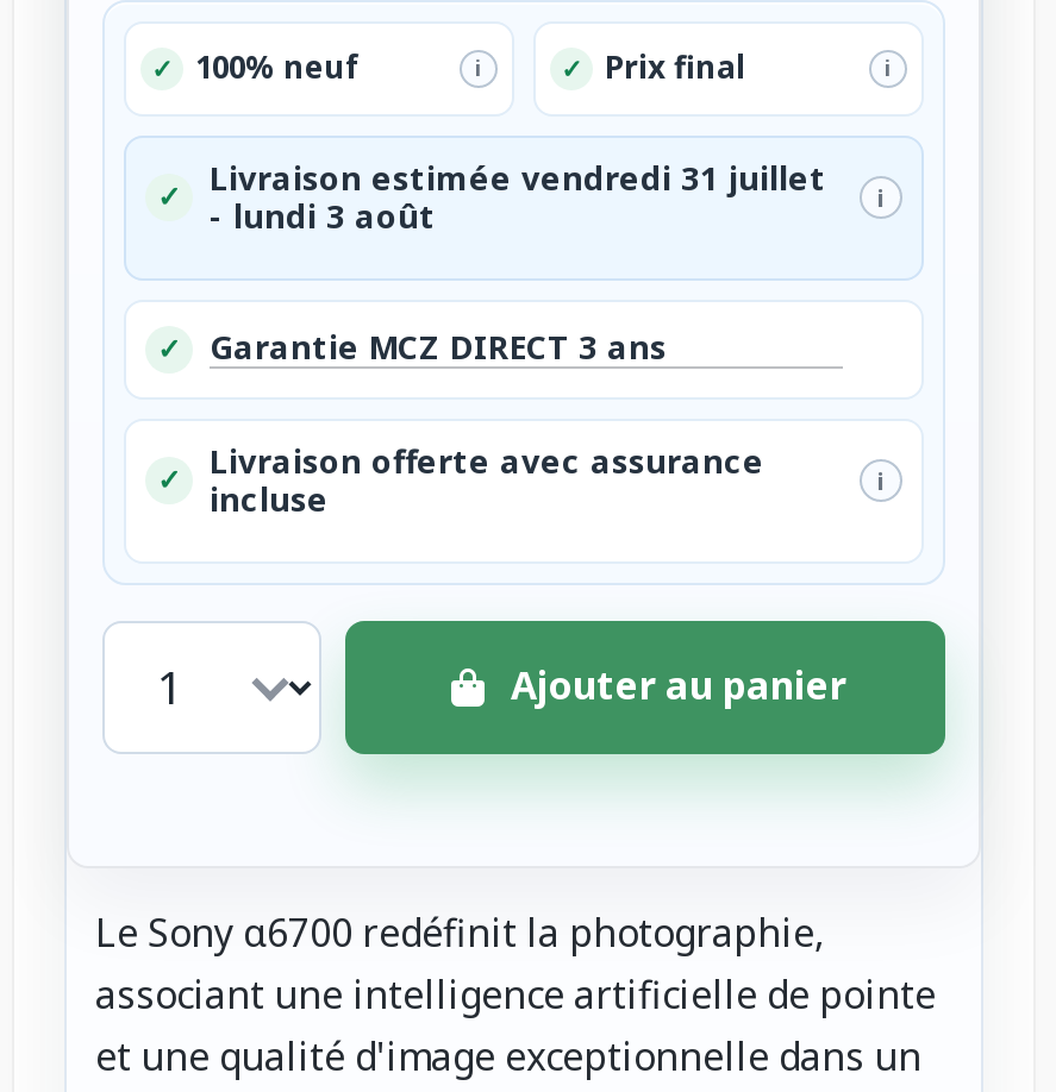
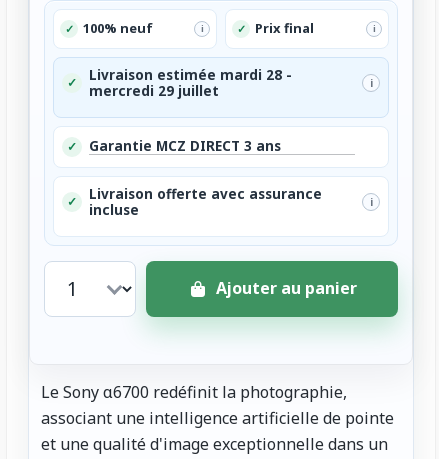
- Livraison estimée vendredi 31 juillet
- - lundi 3 août
+ Livraison estimée mardi 28 -
+ mercredi 29 juillet
